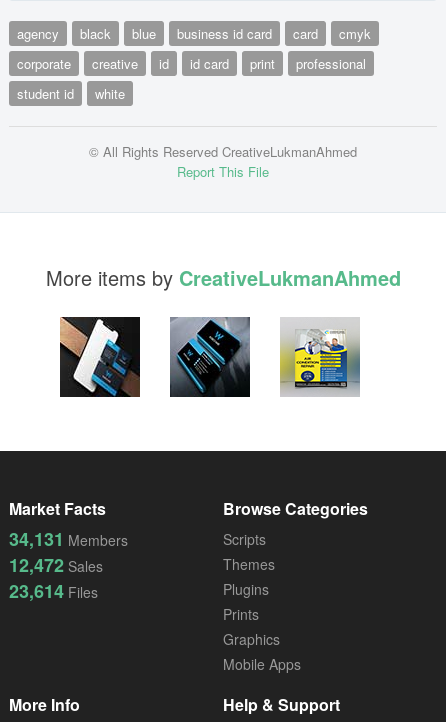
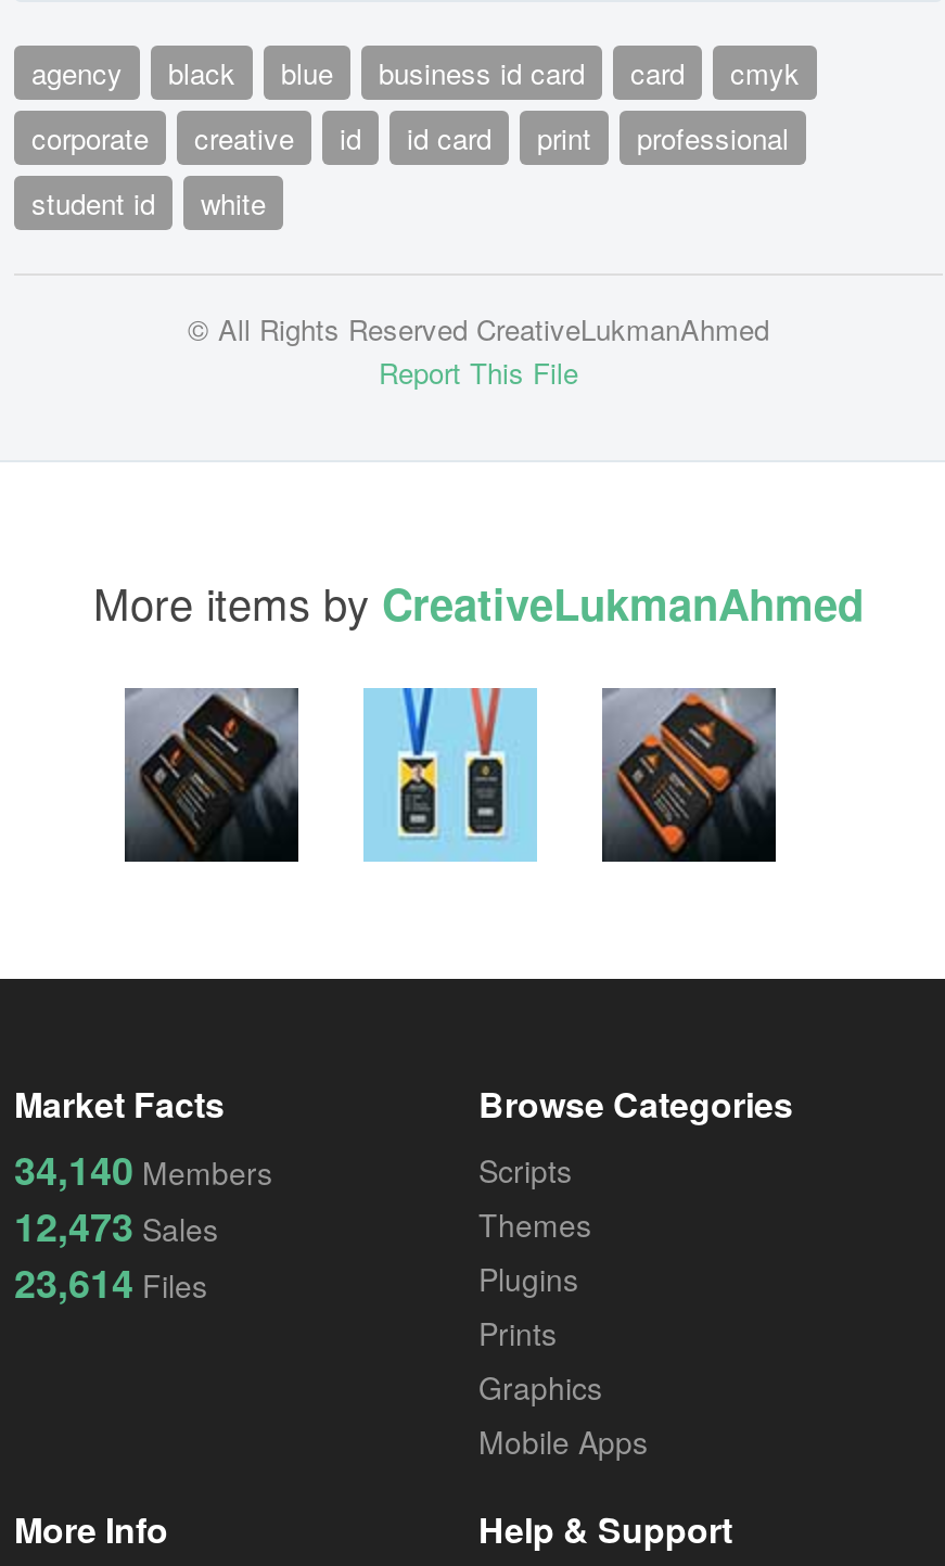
- [image]
+ [image]

- [image]
+ [image]

- [image]
+ [image]

- 34,131 Members
+ 34,140 Members

- 12,472 Sales
+ 12,473 Sales
